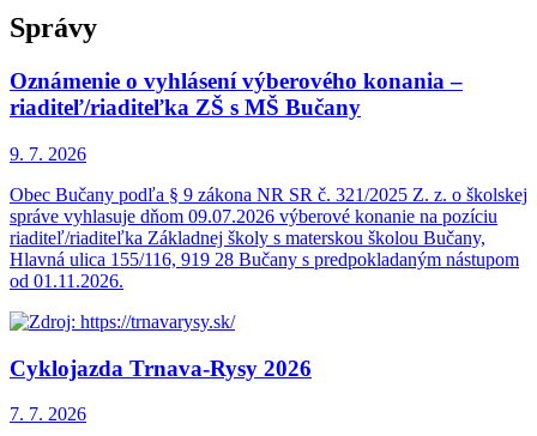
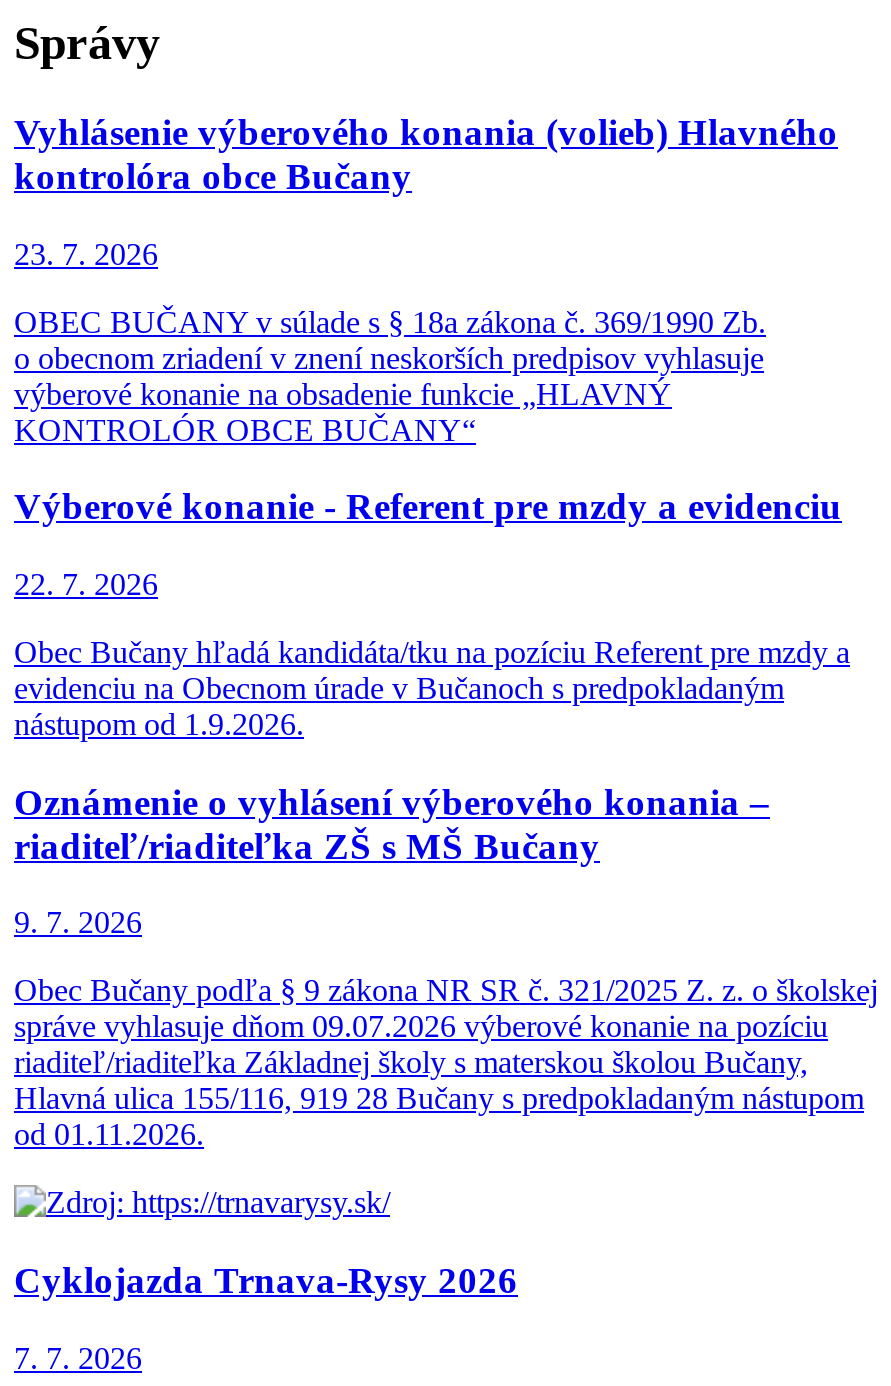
+ Vyhlásenie výberového konania (volieb) Hlavného
+ kontrolóra obce Bučany
+ 23. 7. 2026
+ OBEC BUČANY v súlade s § 18a zákona č. 369/1990 Zb.
+ o obecnom zriadení v znení neskorších predpisov vyhlasuje
+ výberové konanie na obsadenie funkcie „HLAVNÝ
+ KONTROLÓR OBCE BUČANY“
+ Výberové konanie - Referent pre mzdy a evidenciu
+ 22. 7. 2026
+ Obec Bučany hľadá kandidáta/tku na pozíciu Referent pre mzdy a
+ evidenciu na Obecnom úrade v Bučanoch s predpokladaným
+ nástupom od 1.9.2026.
